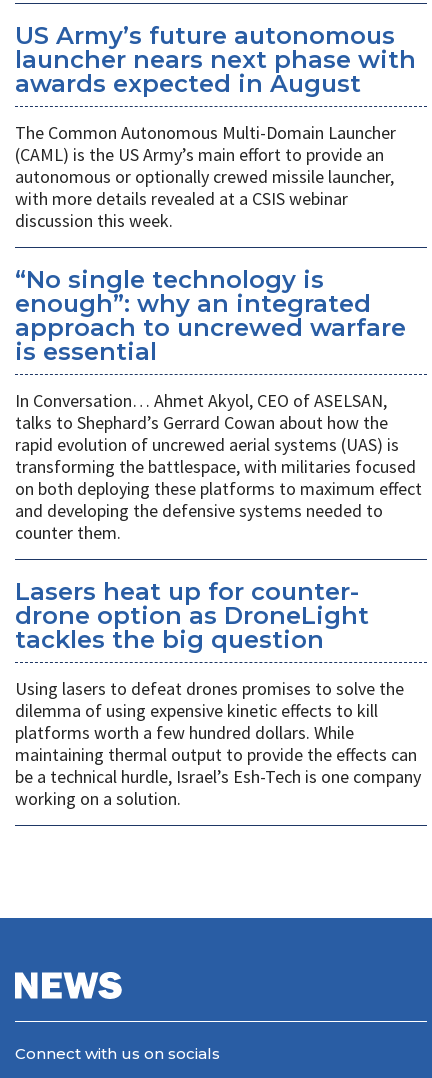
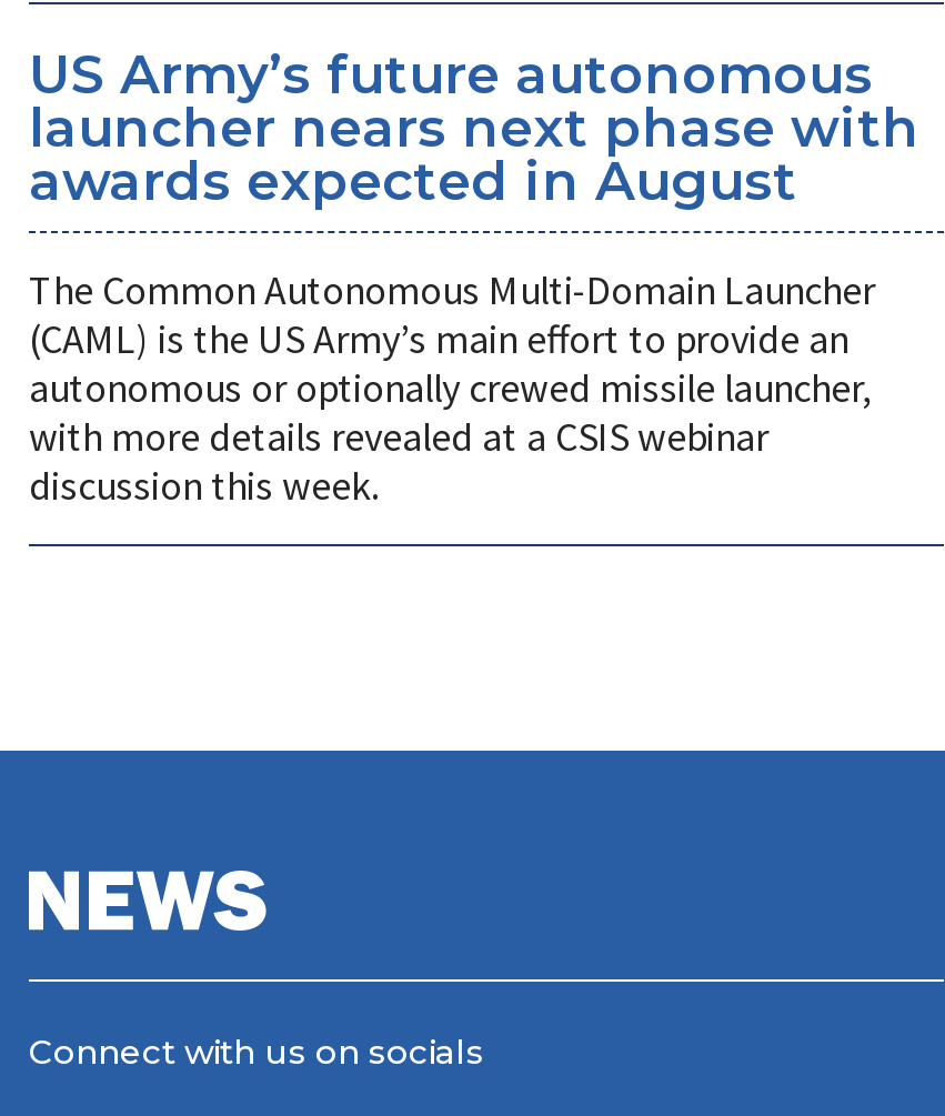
- “No single technology is
- enough”: why an integrated
- approach to uncrewed warfare
- is essential
- In Conversation… Ahmet Akyol, CEO of ASELSAN,
- talks to Shephard’s Gerrard Cowan about how the
- rapid evolution of uncrewed aerial systems (UAS) is
- transforming the battlespace, with militaries focused
- on both deploying these platforms to maximum effect
- and developing the defensive systems needed to
- counter them.
- Lasers heat up for counter-
- drone option as DroneLight
- tackles the big question
- Using lasers to defeat drones promises to solve the
- dilemma of using expensive kinetic effects to kill
- platforms worth a few hundred dollars. While
- maintaining thermal output to provide the effects can
- be a technical hurdle, Israel’s Esh-Tech is one company
- working on a solution.
